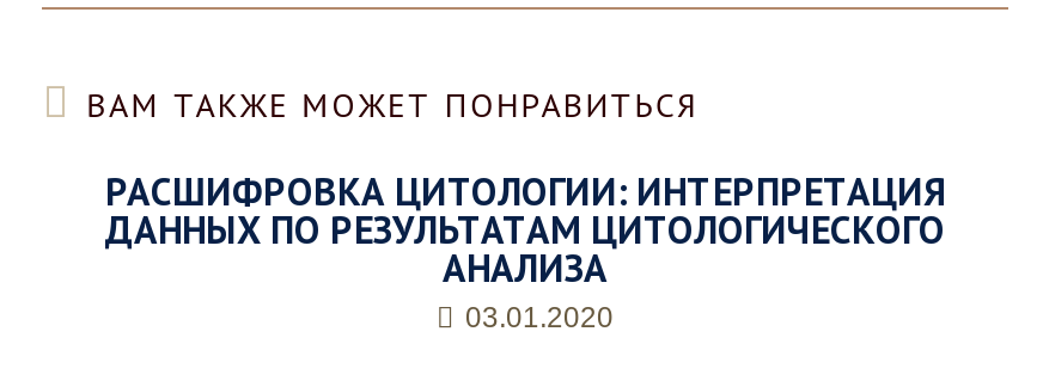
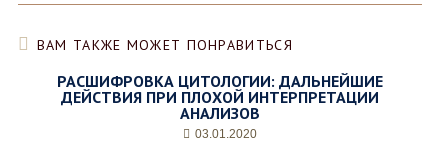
- РАСШИФРОВКА ЦИТОЛОГИИ: ИНТЕРПРЕТАЦИЯ
- ДАННЫХ ПО РЕЗУЛЬТАТАМ ЦИТОЛОГИЧЕСКОГО
- АНАЛИЗА
+ РАСШИФРОВКА ЦИТОЛОГИИ: ДАЛЬНЕЙШИЕ
+ ДЕЙСТВИЯ ПРИ ПЛОХОЙ ИНТЕРПРЕТАЦИИ
+ АНАЛИЗОВ
